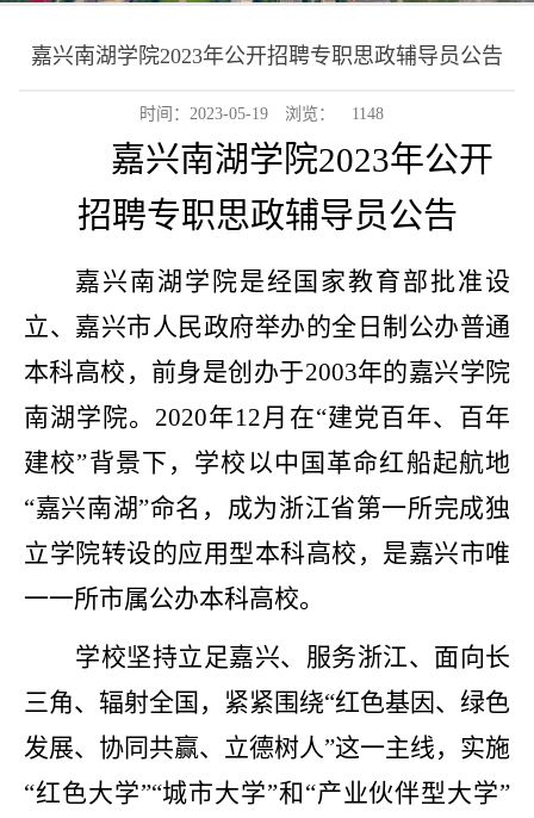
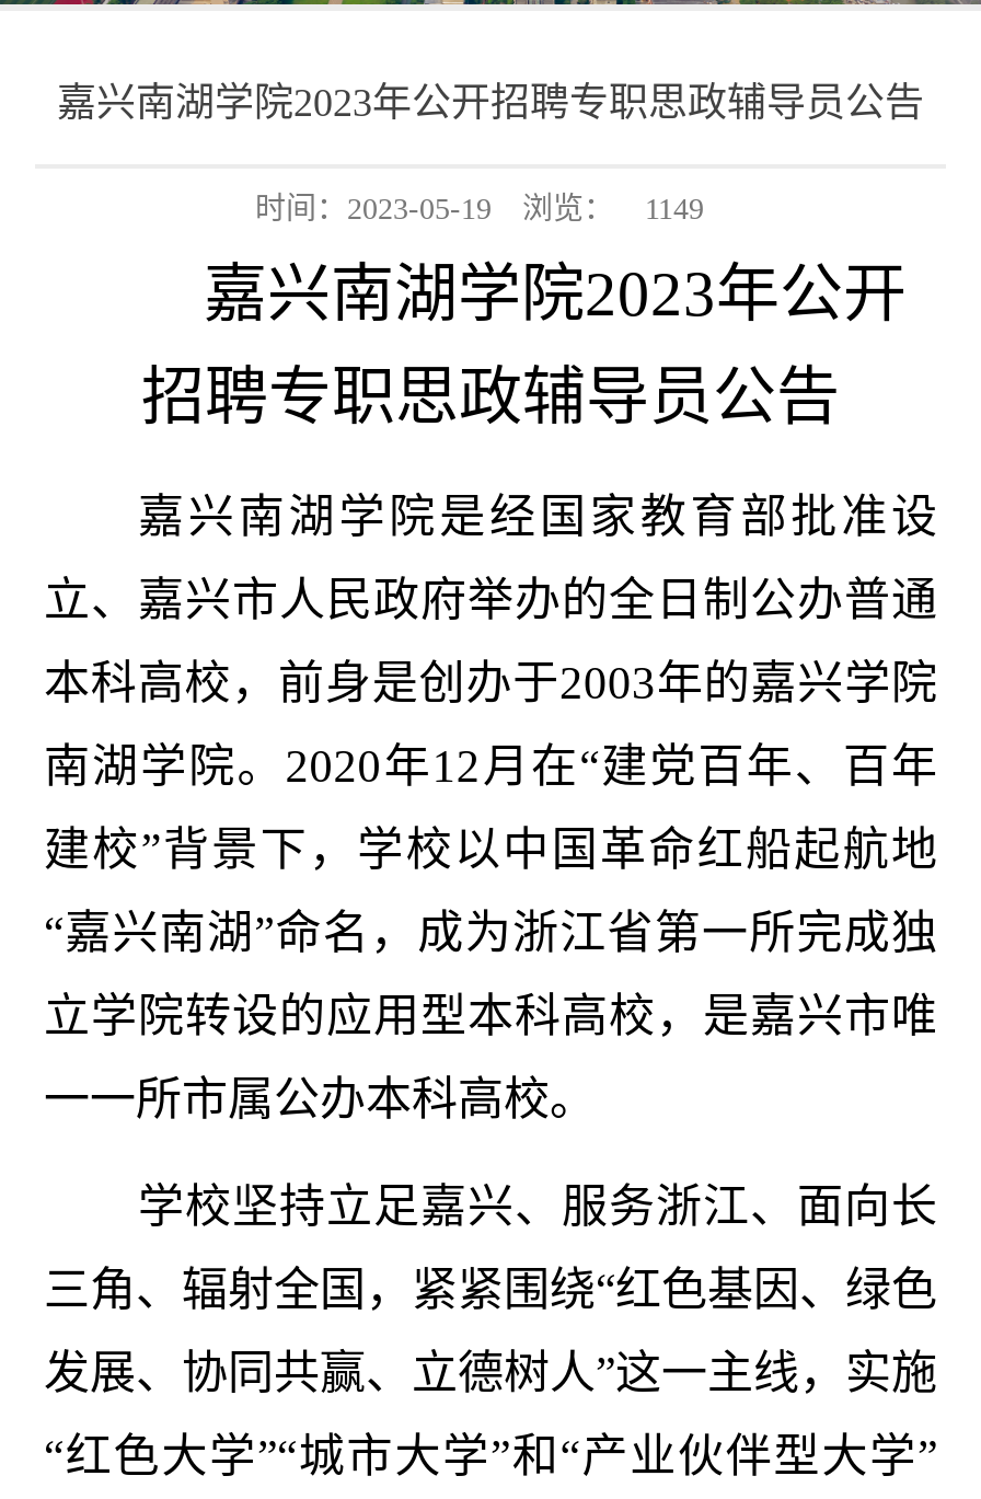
- 时间：2023-05-19 浏览： 1148
+ 时间：2023-05-19 浏览： 1149
